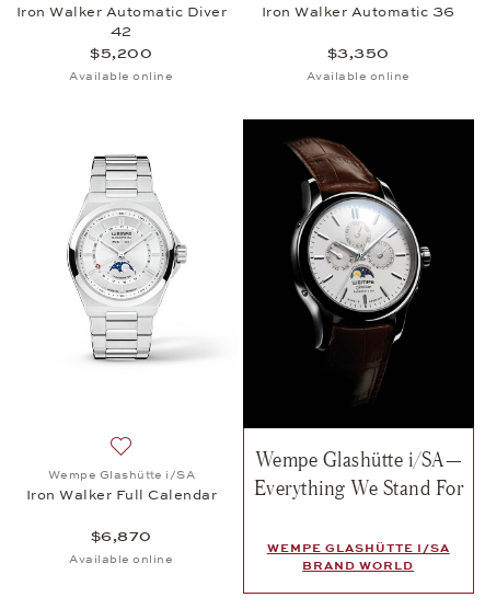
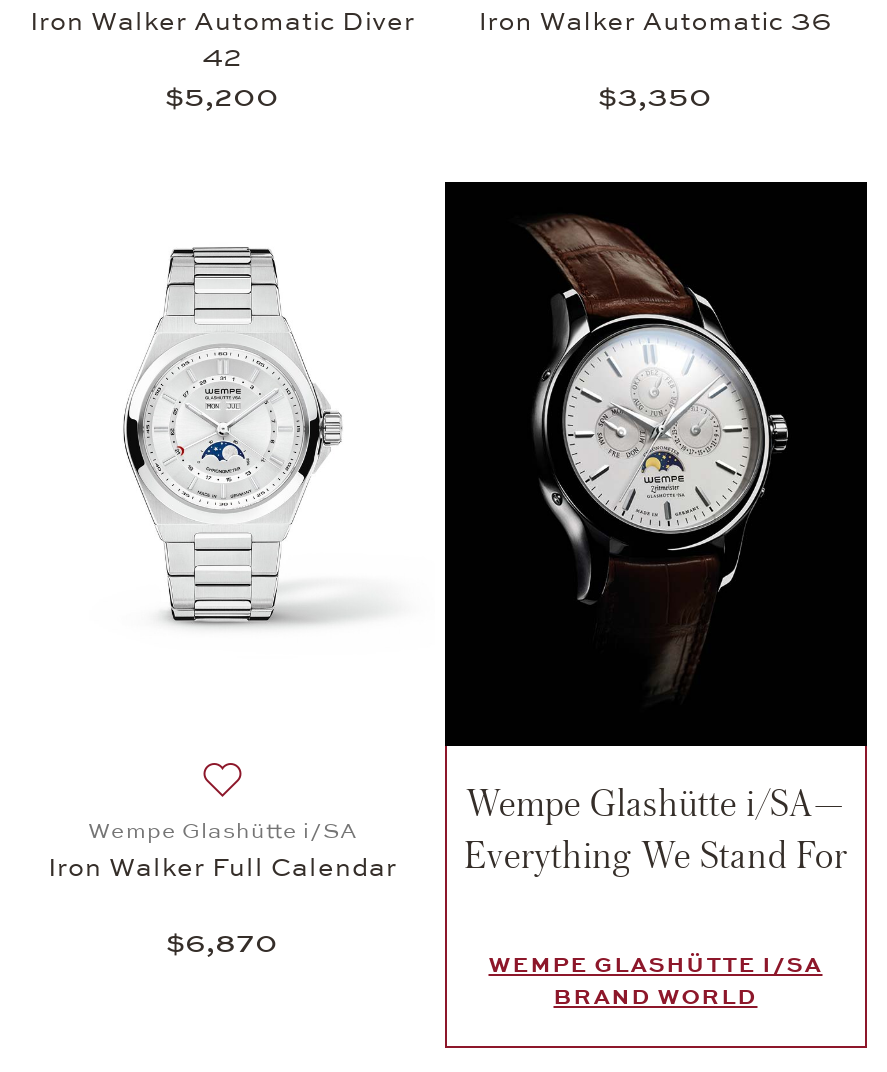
- Available online

- Available online

- Available online
